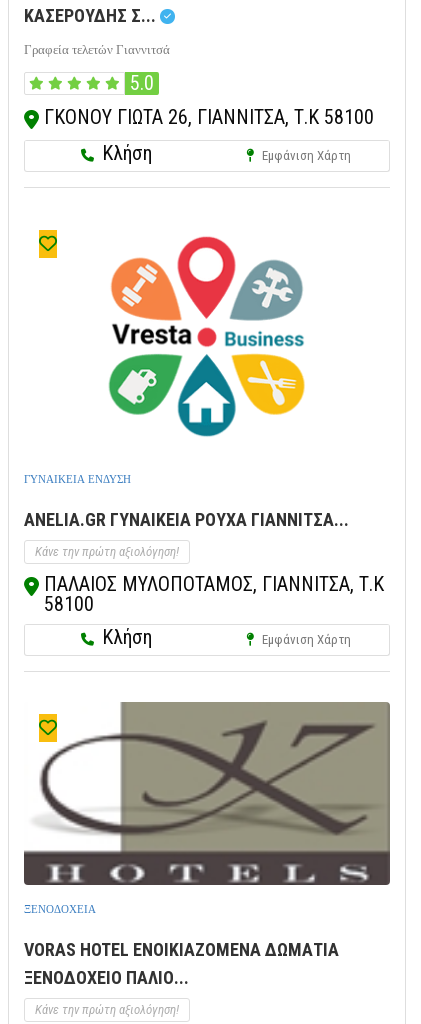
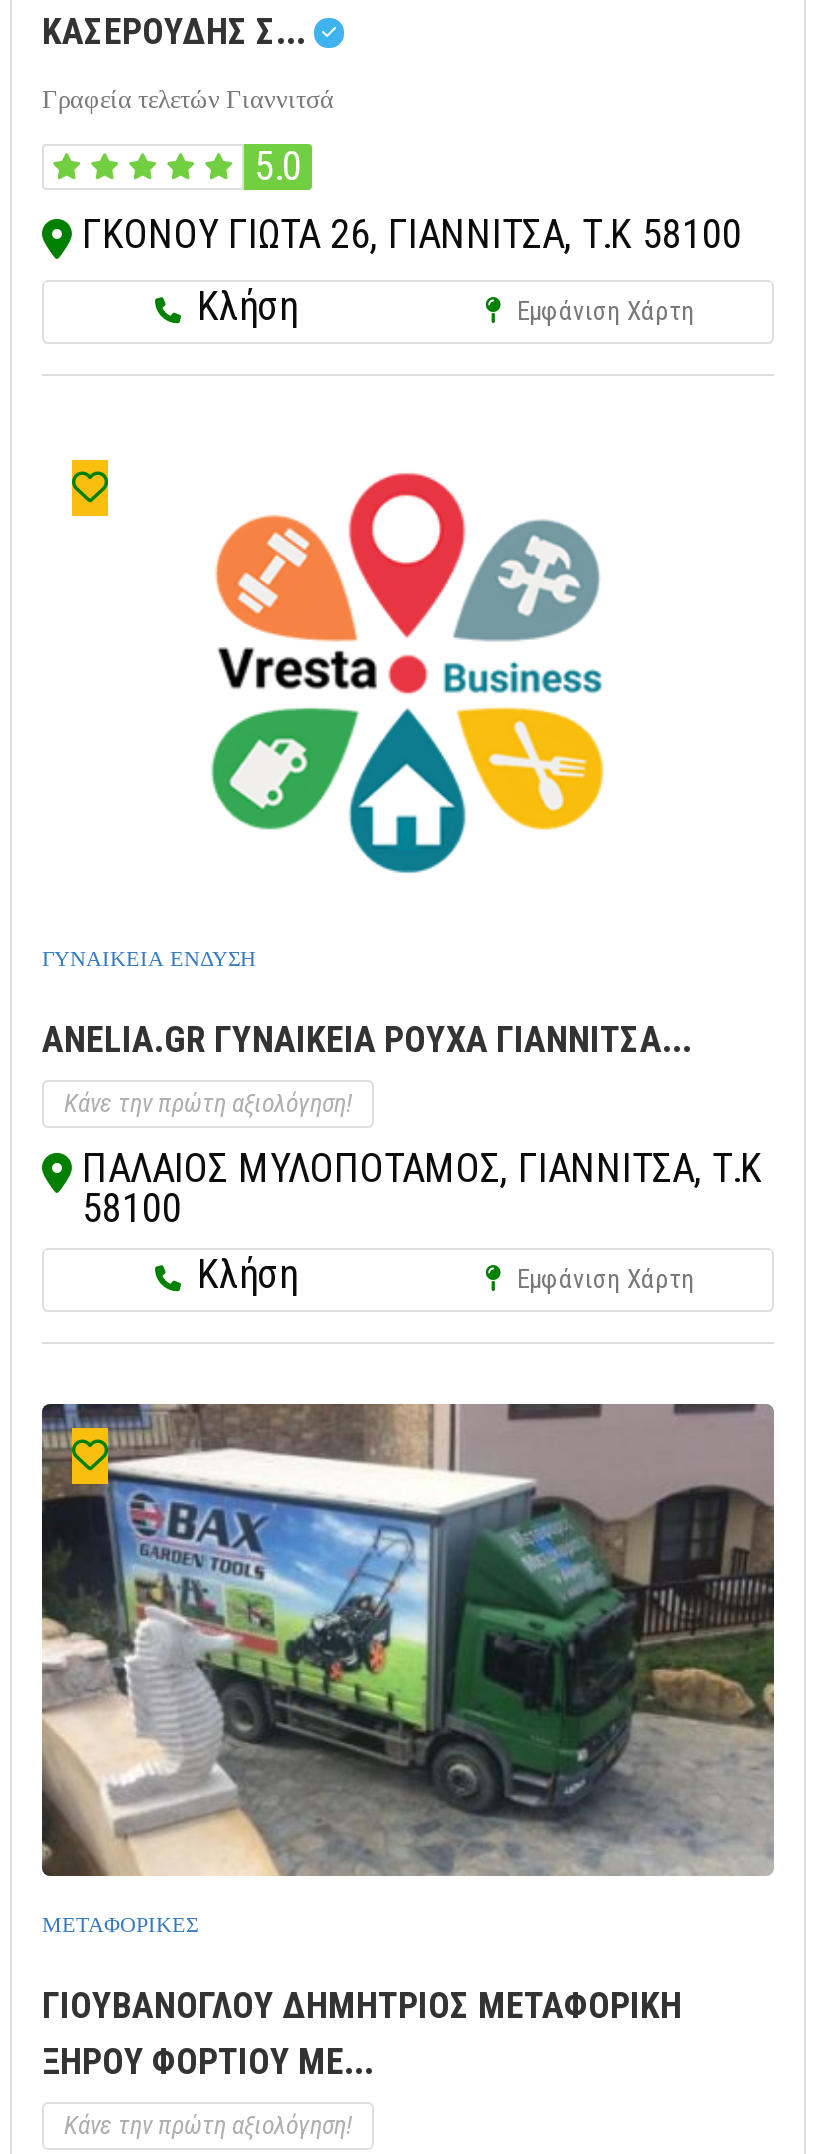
- [image]
- ΞΕΝΟΔΟΧΕΙΑ
+ [image]
+ ΜΕΤΑΦΟΡΙΚΕΣ

- VORAS HOTEL ΕΝΟΙΚΙΑΖΟΜΕΝΑ ΔΩΜΑΤΙΑ
- ΞΕΝΟΔΟΧΕΙΟ ΠΑΛΙΟ...
+ ΓΙΟΥΒΑΝΟΓΛΟΥ ΔΗΜΗΤΡΙΟΣ ΜΕΤΑΦΟΡΙΚΗ
+ ΞΗΡΟΥ ΦΟΡΤΙΟΥ ΜΕ...
